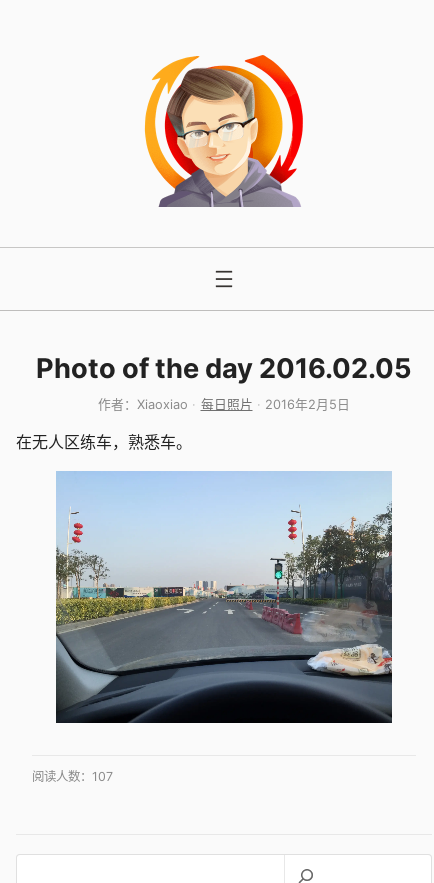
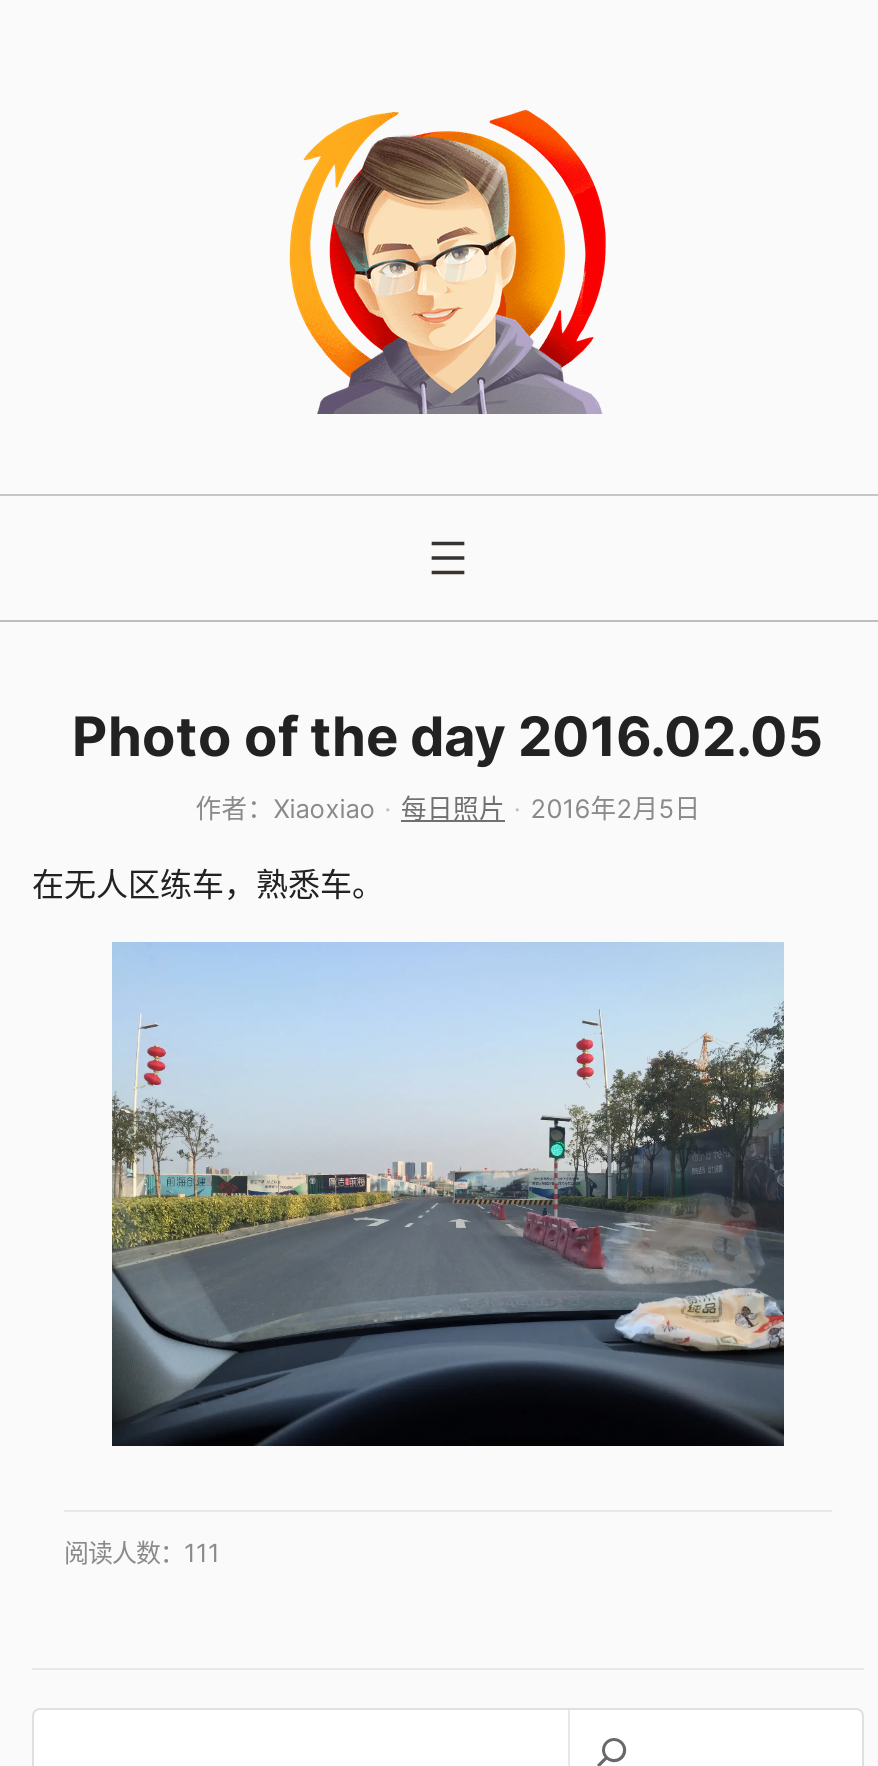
- 阅读人数：107
+ 阅读人数：111
